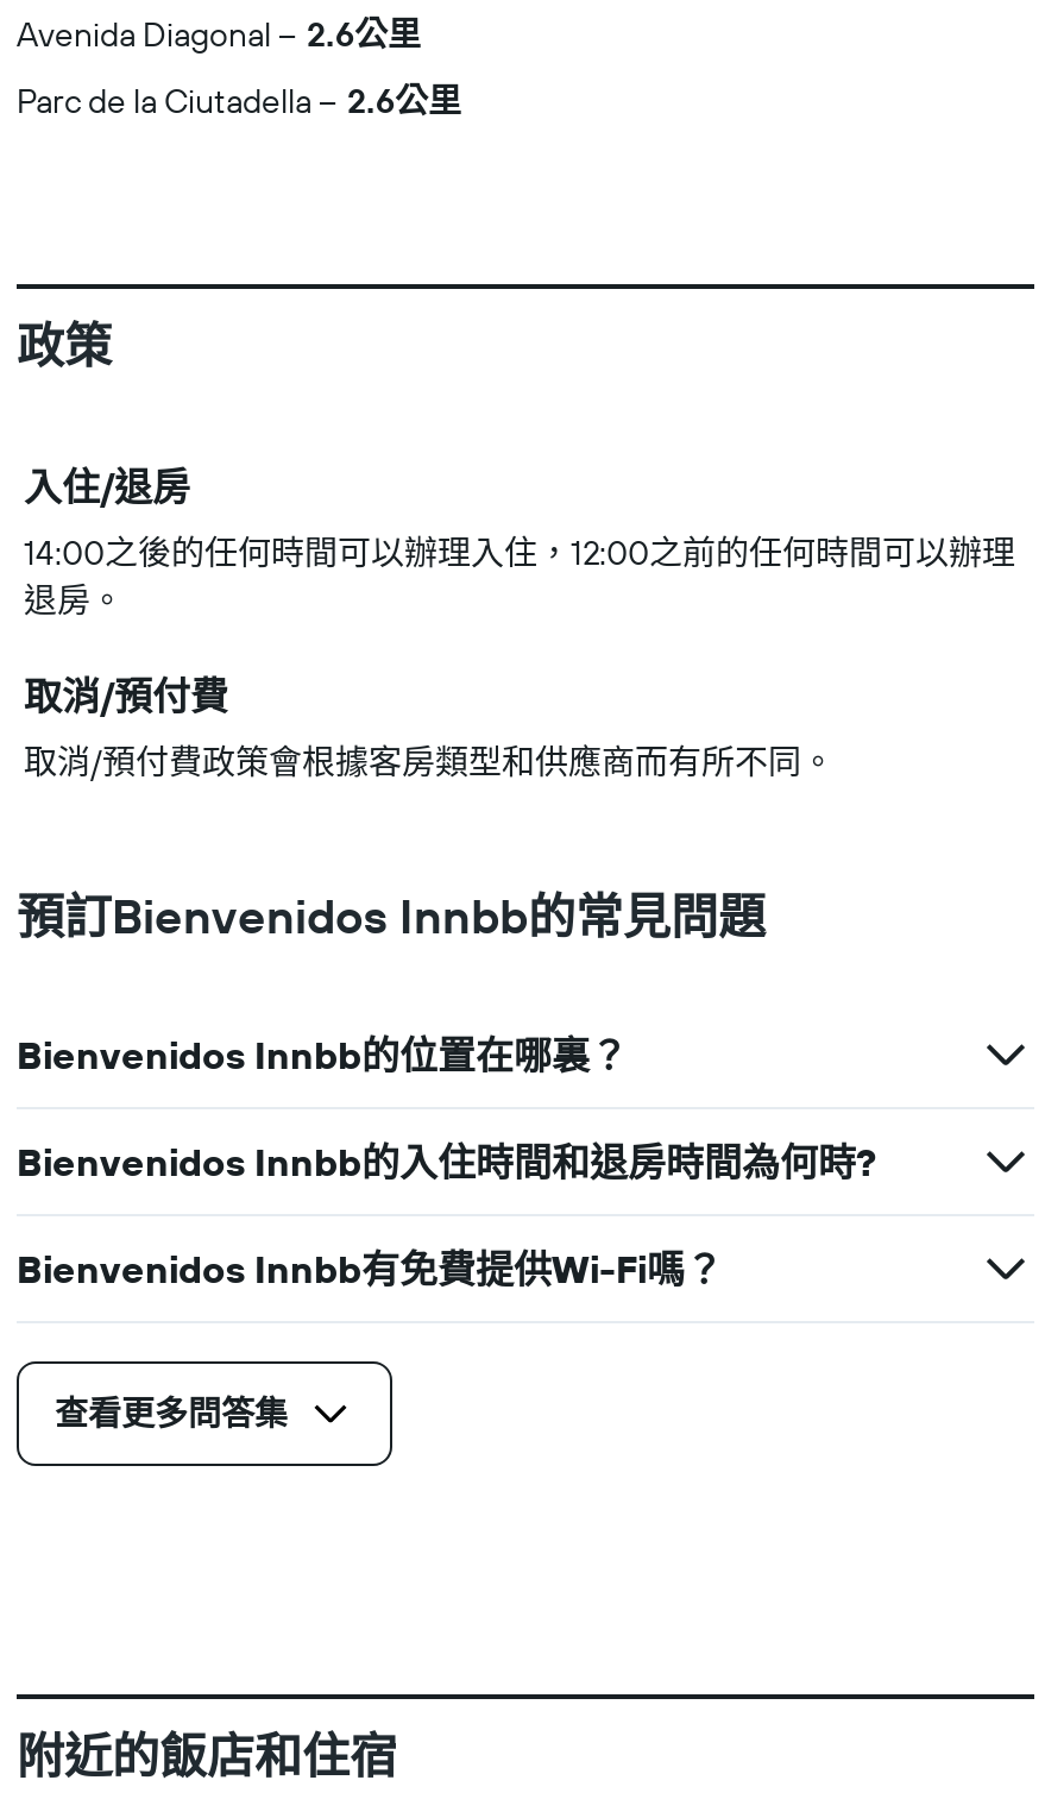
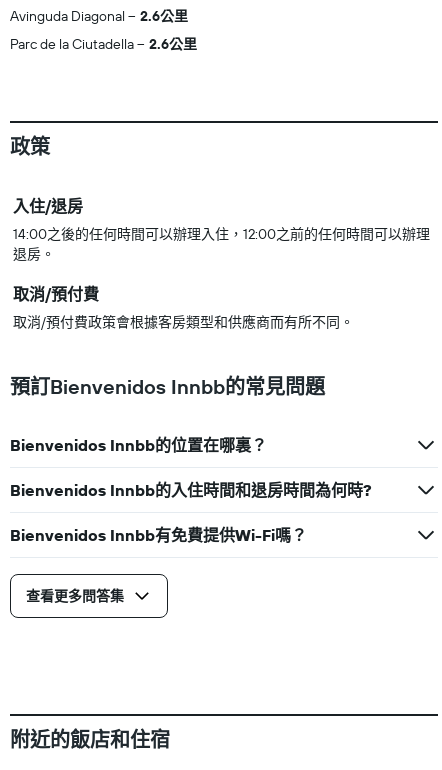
- Avenida Diagonal
+ Avinguda Diagonal
